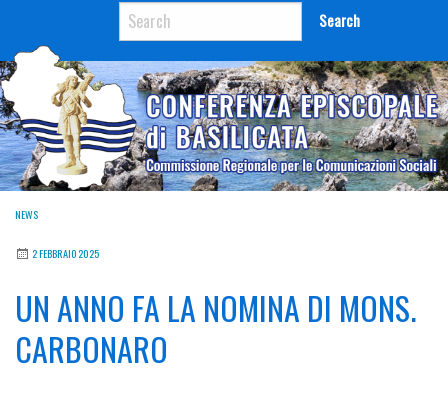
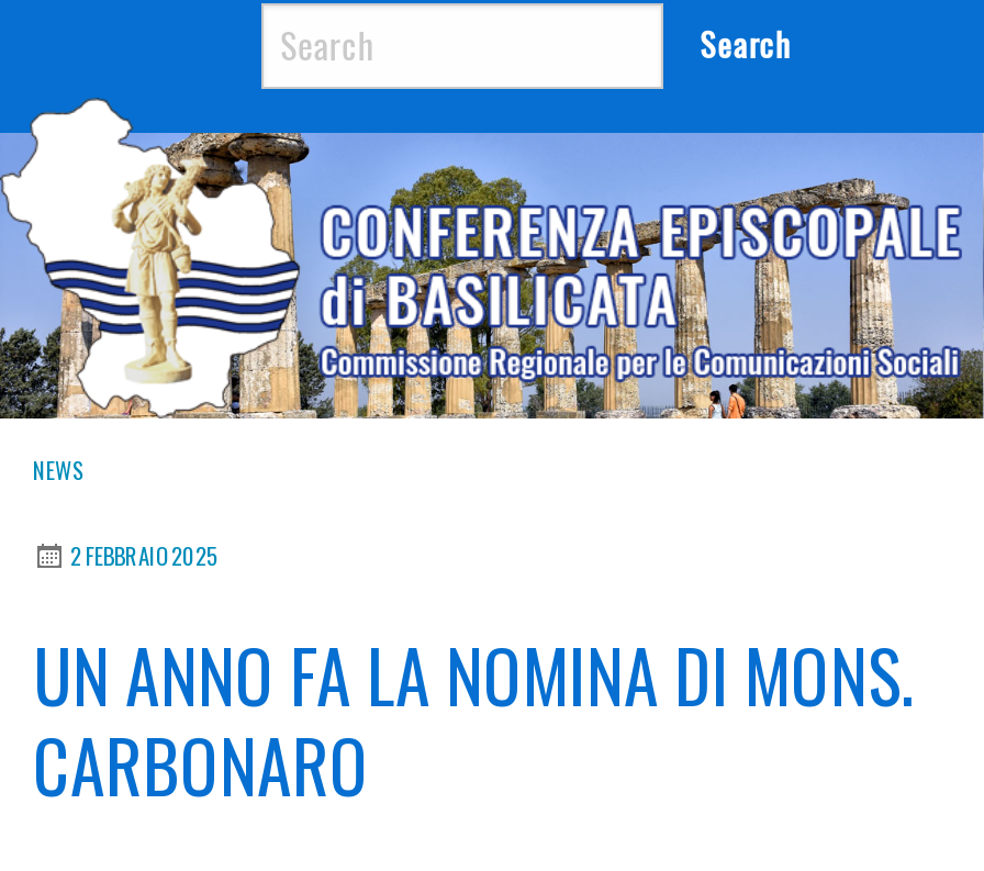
- [image]
+ [image]
